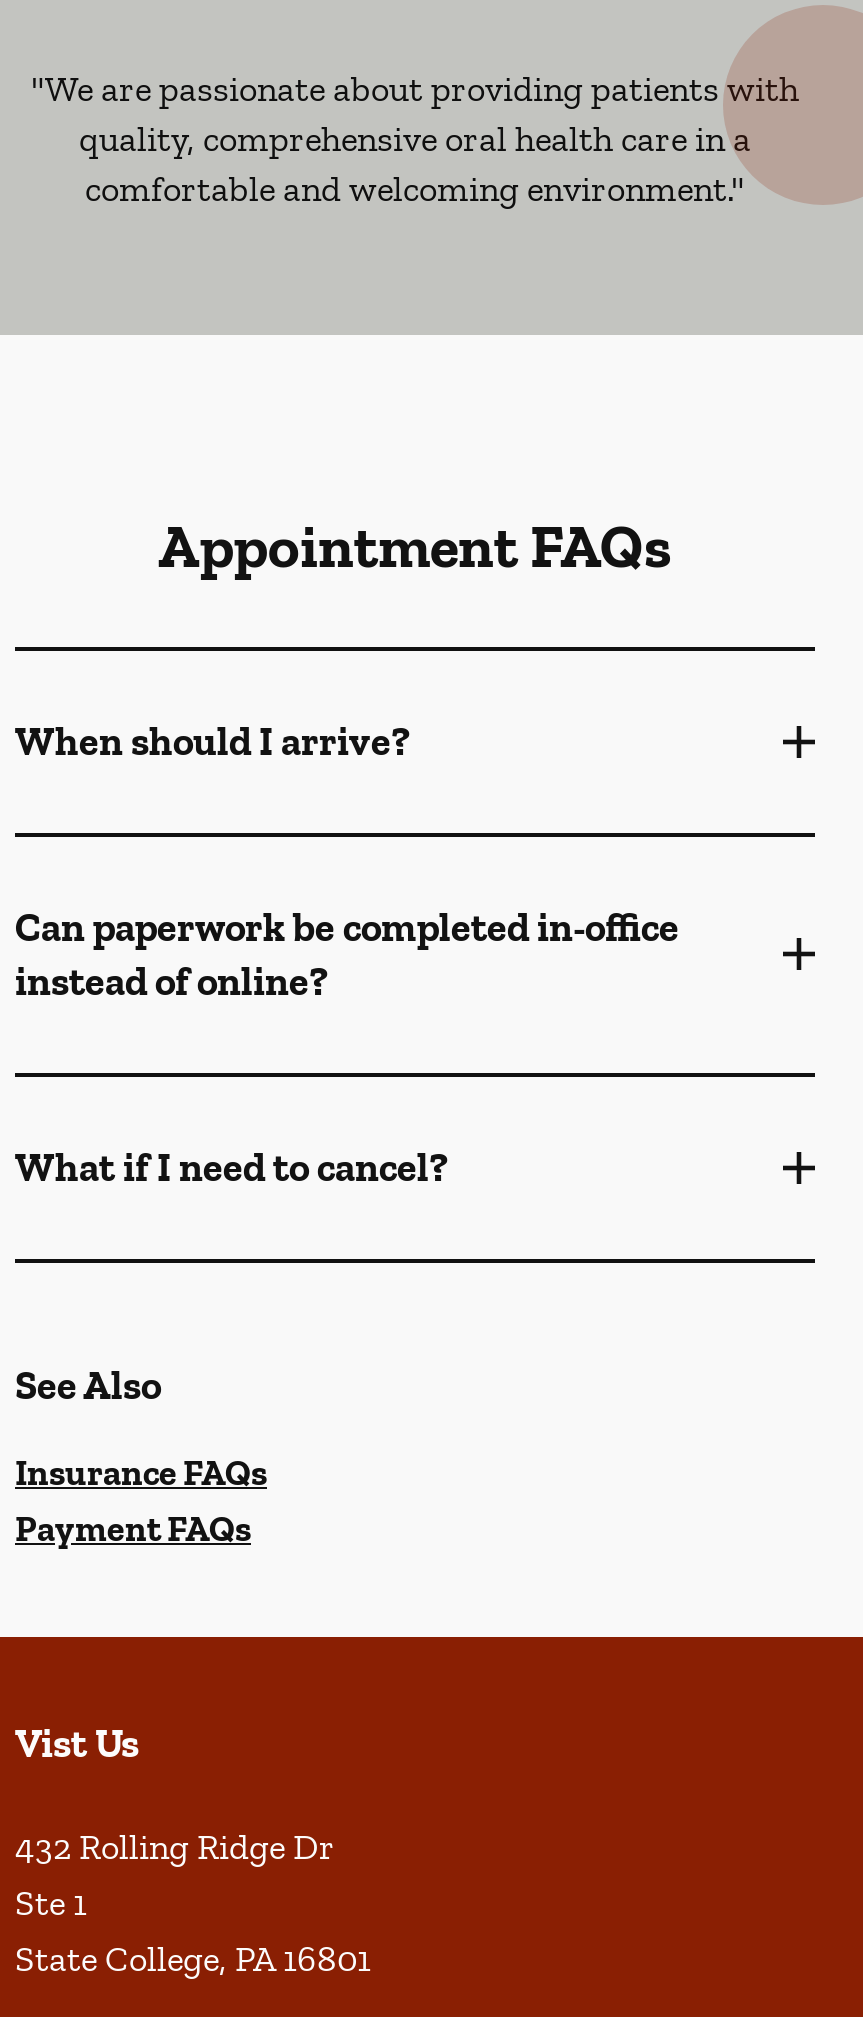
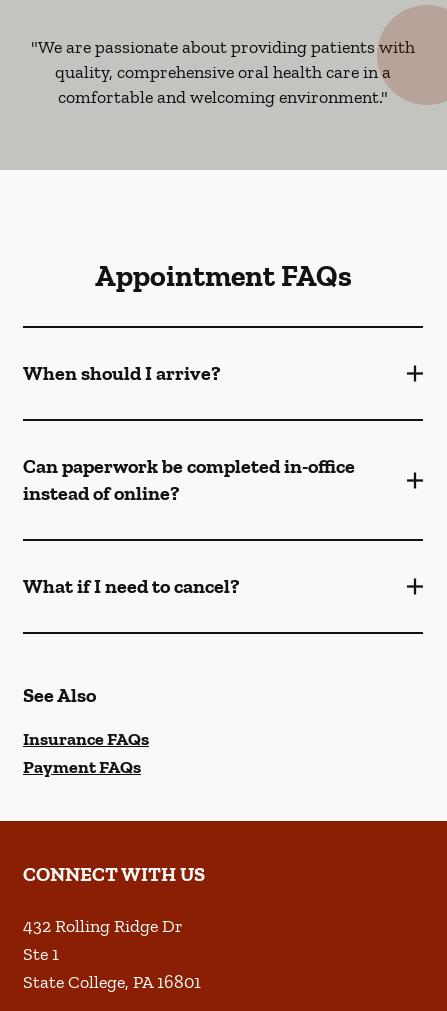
- Vist Us
+ CONNECT WITH US
